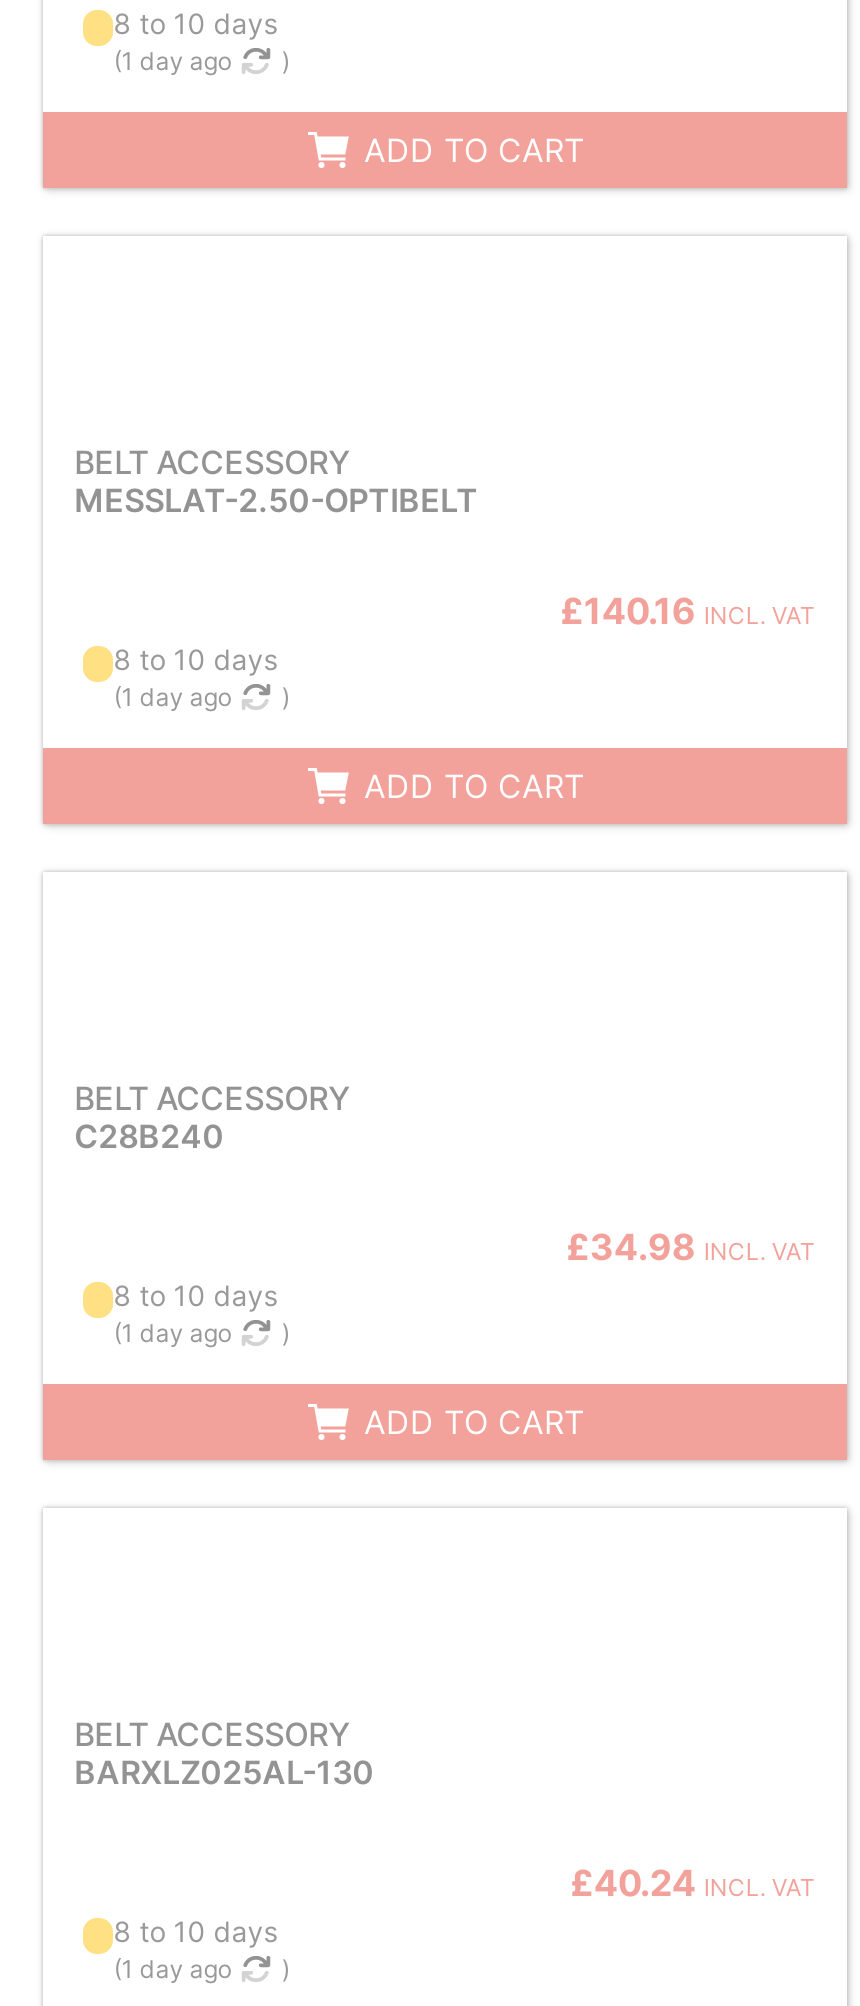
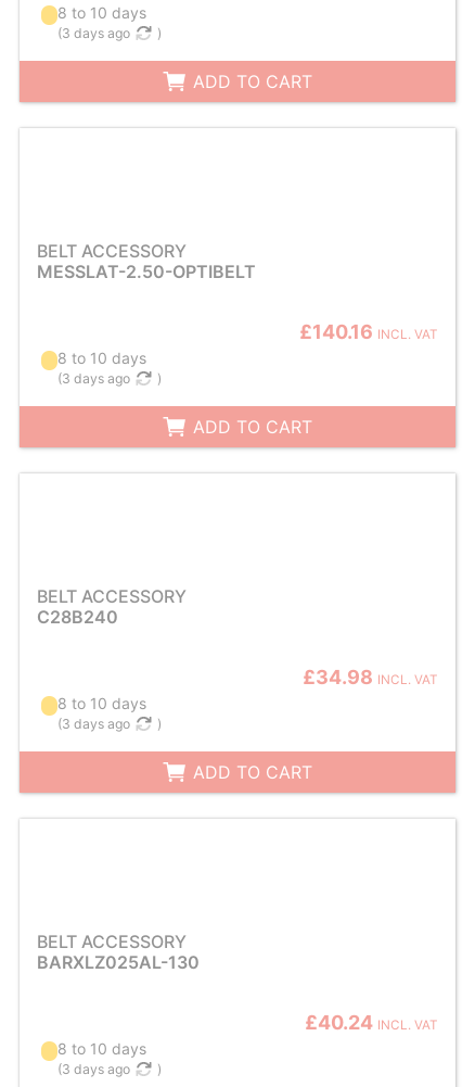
- (1 day ago
+ (3 days ago

- (1 day ago
+ (3 days ago

- (1 day ago
+ (3 days ago

- (1 day ago
+ (3 days ago
